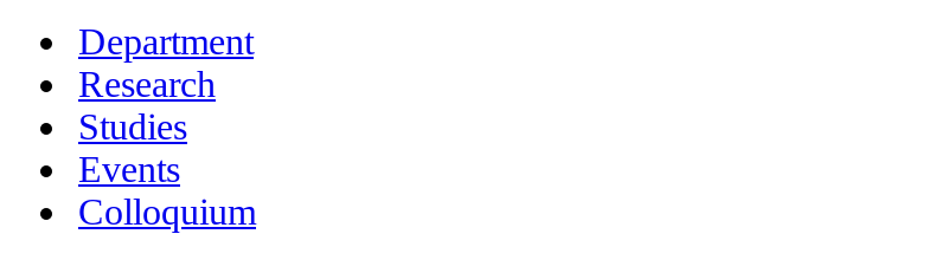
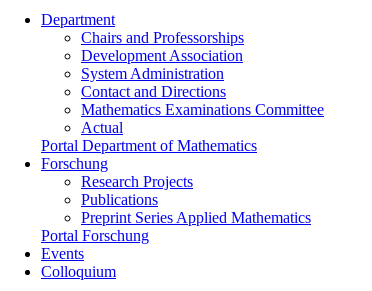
- Research
- Studies
+ Chairs and Professorships
+ Development Association
+ System Administration
+ Contact and Directions
+ Mathematics Examinations Committee
+ Actual
+ Portal Department of Mathematics
+ Forschung
+ Research Projects
+ Publications
+ Preprint Series Applied Mathematics
+ Portal Forschung
